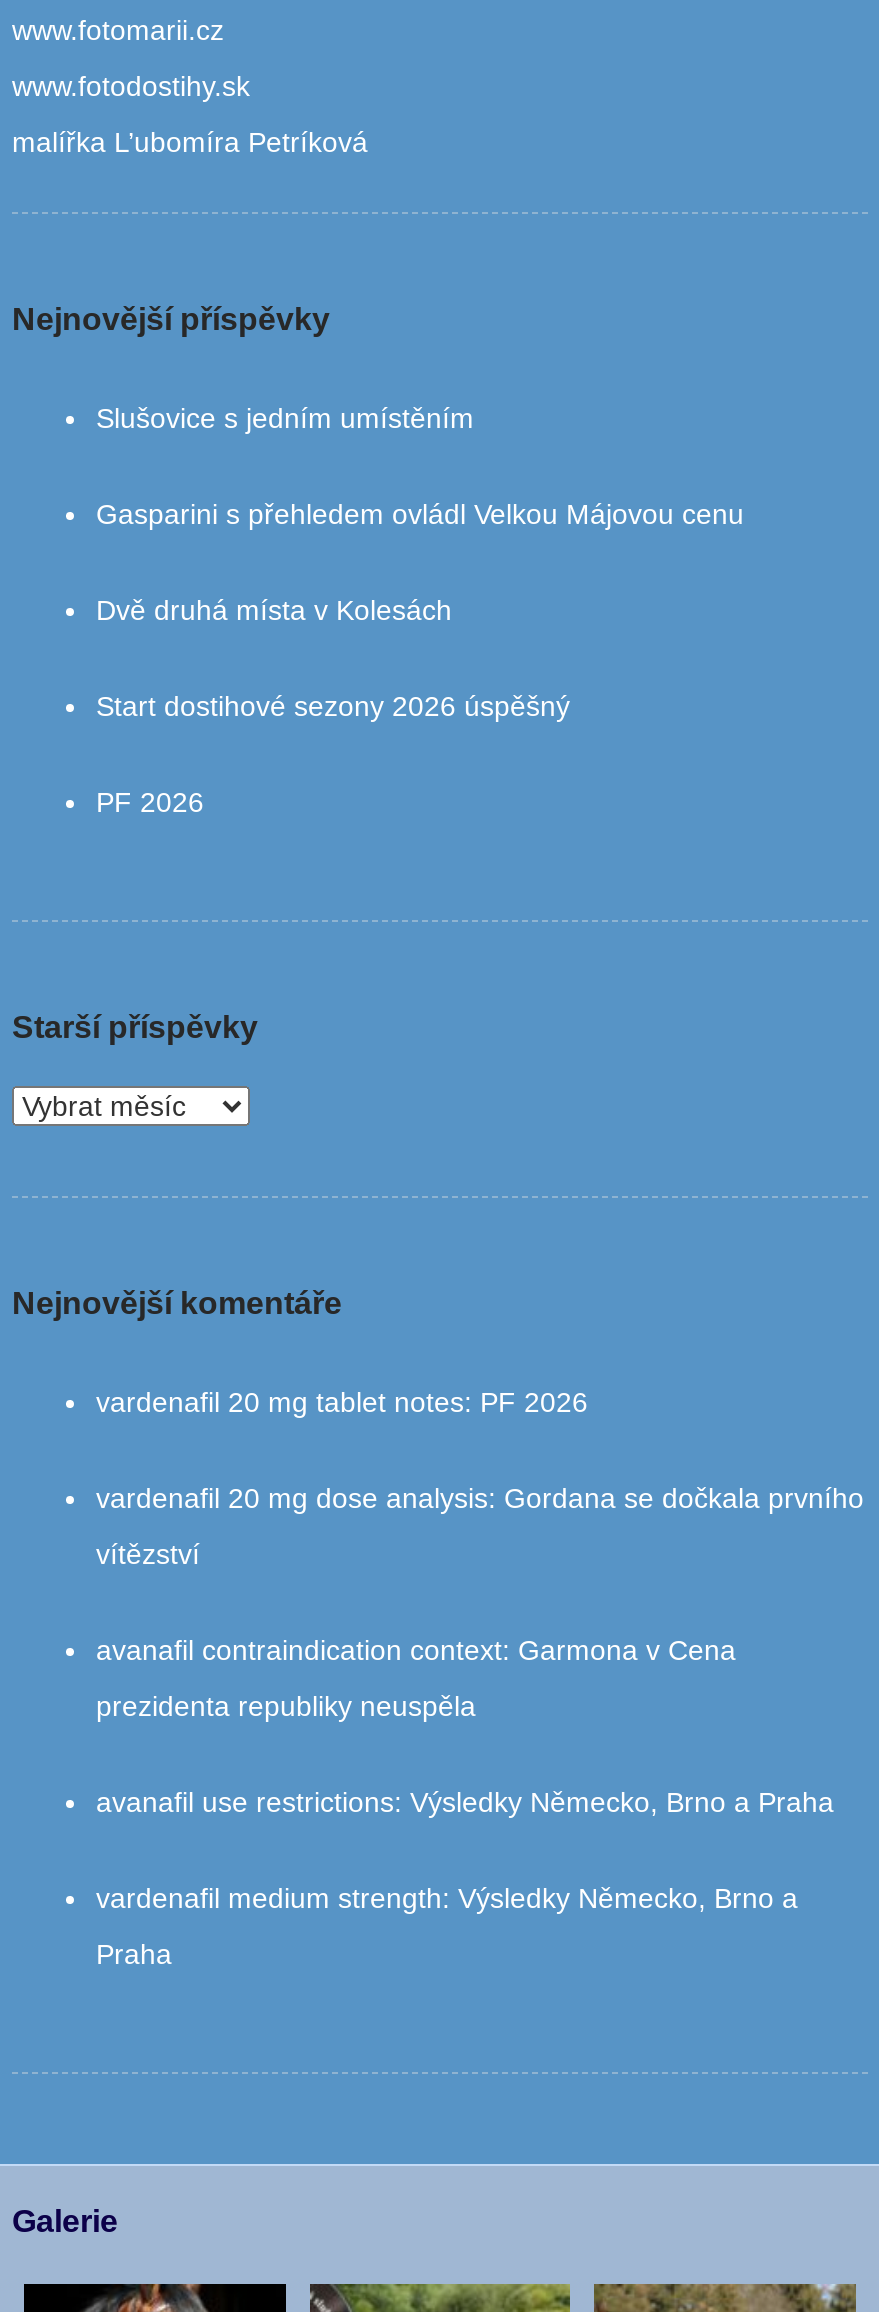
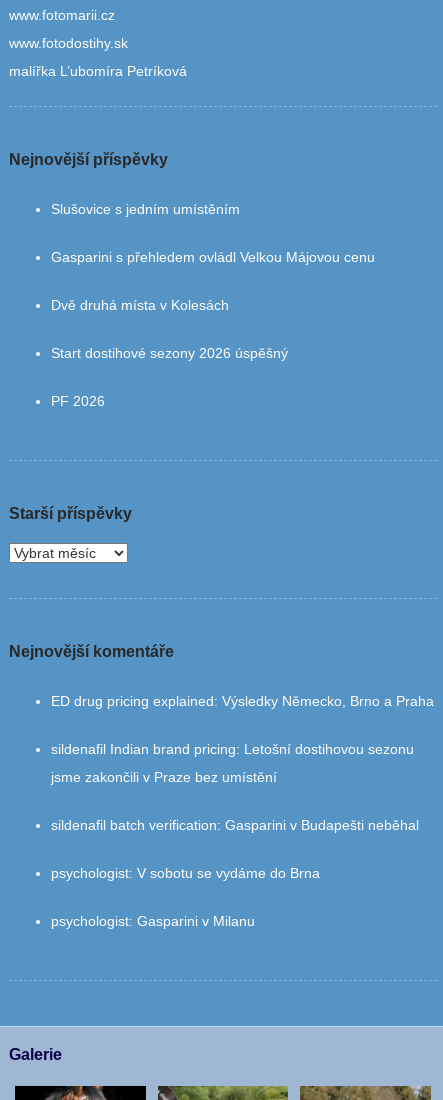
- vardenafil 20 mg tablet notes: PF 2026
- vardenafil 20 mg dose analysis: Gordana se dočkala prvního
- vítězství
- avanafil contraindication context: Garmona v Cena
- prezidenta republiky neuspěla
- avanafil use restrictions: Výsledky Německo, Brno a Praha
- vardenafil medium strength: Výsledky Německo, Brno a
- Praha
+ ED drug pricing explained: Výsledky Německo, Brno a Praha
+ sildenafil Indian brand pricing: Letošní dostihovou sezonu
+ jsme zakončili v Praze bez umístění
+ sildenafil batch verification: Gasparini v Budapešti neběhal
+ psychologist: V sobotu se vydáme do Brna
+ psychologist: Gasparini v Milanu
